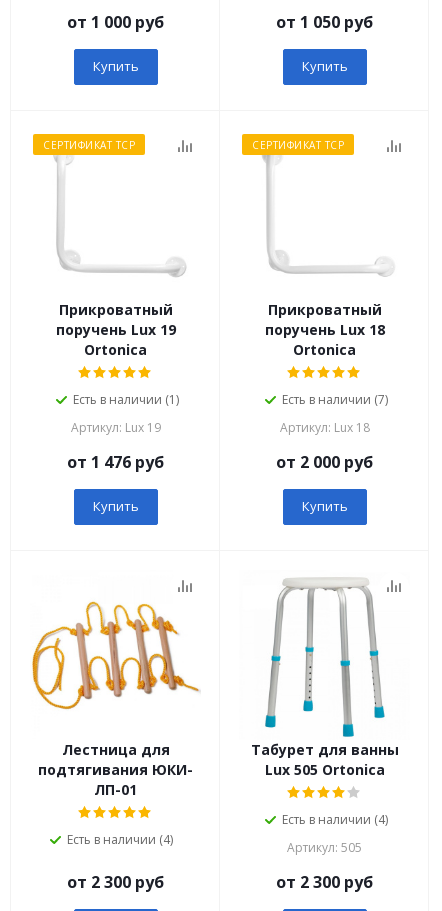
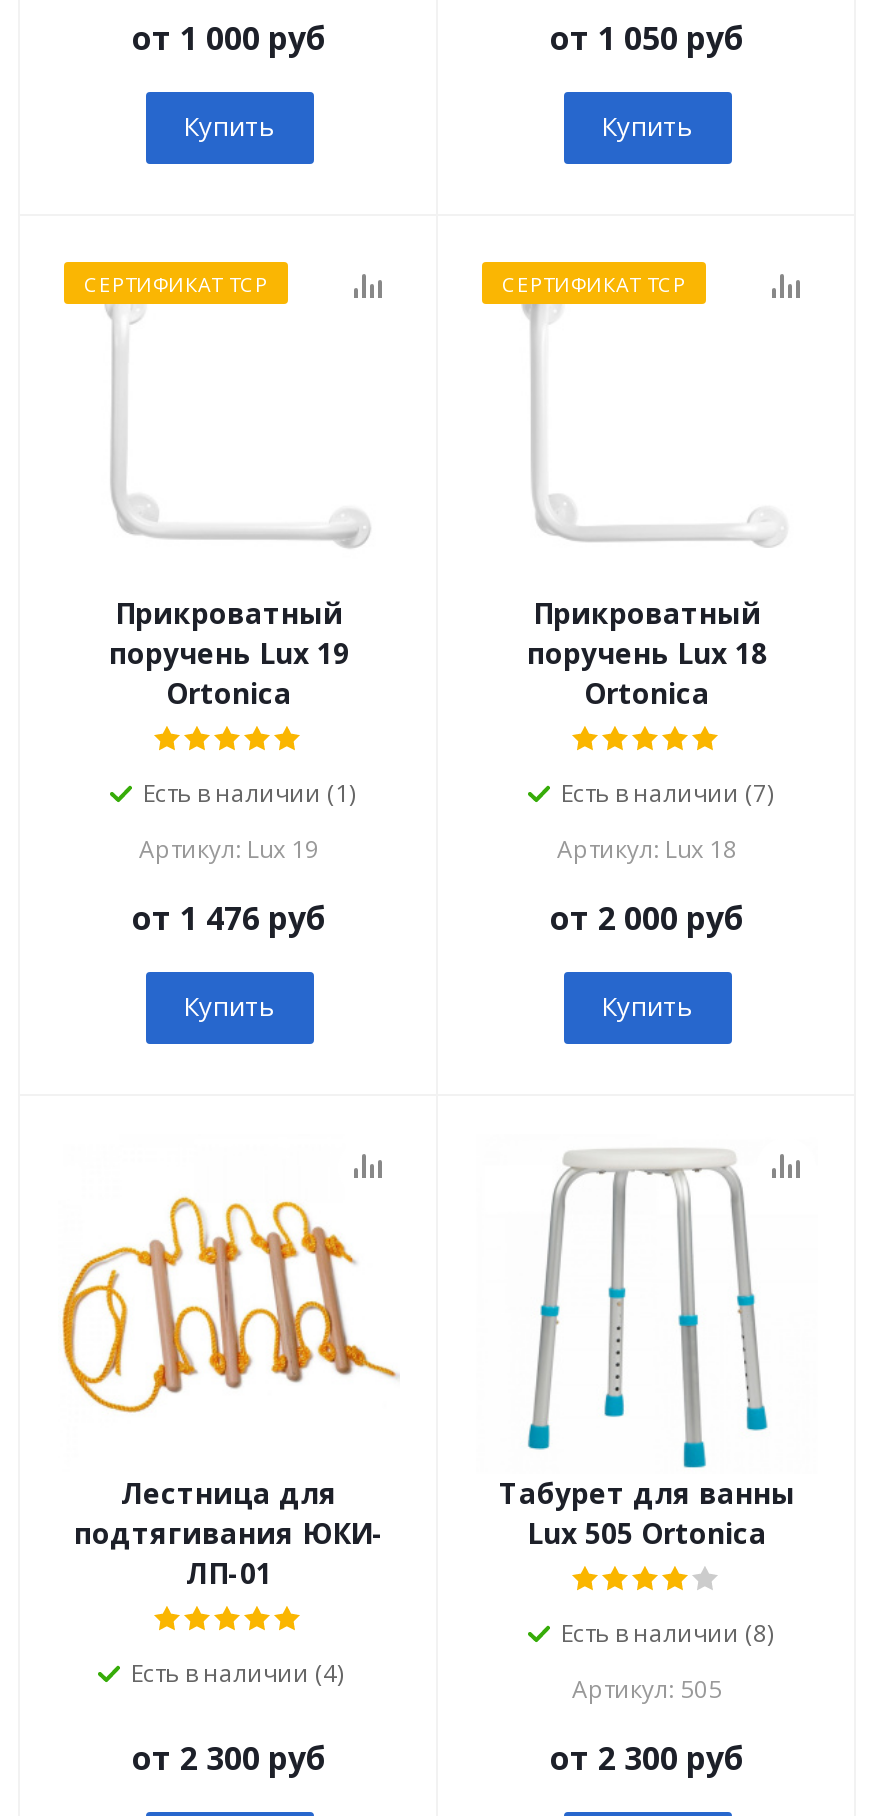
- Есть в наличии (4)
+ Есть в наличии (8)
